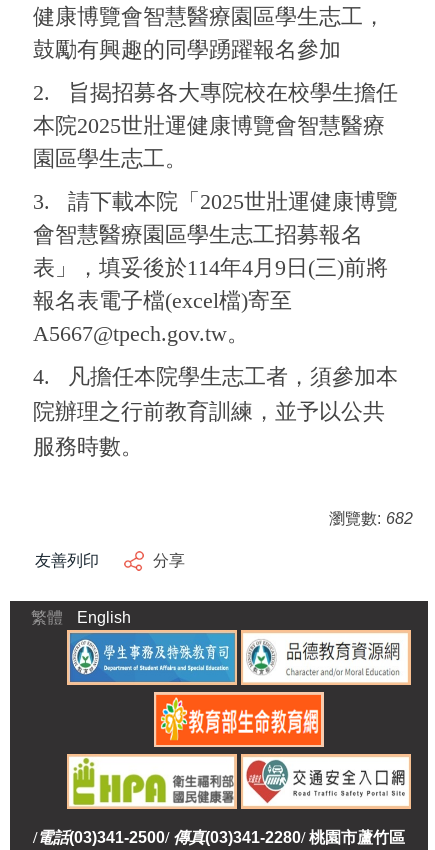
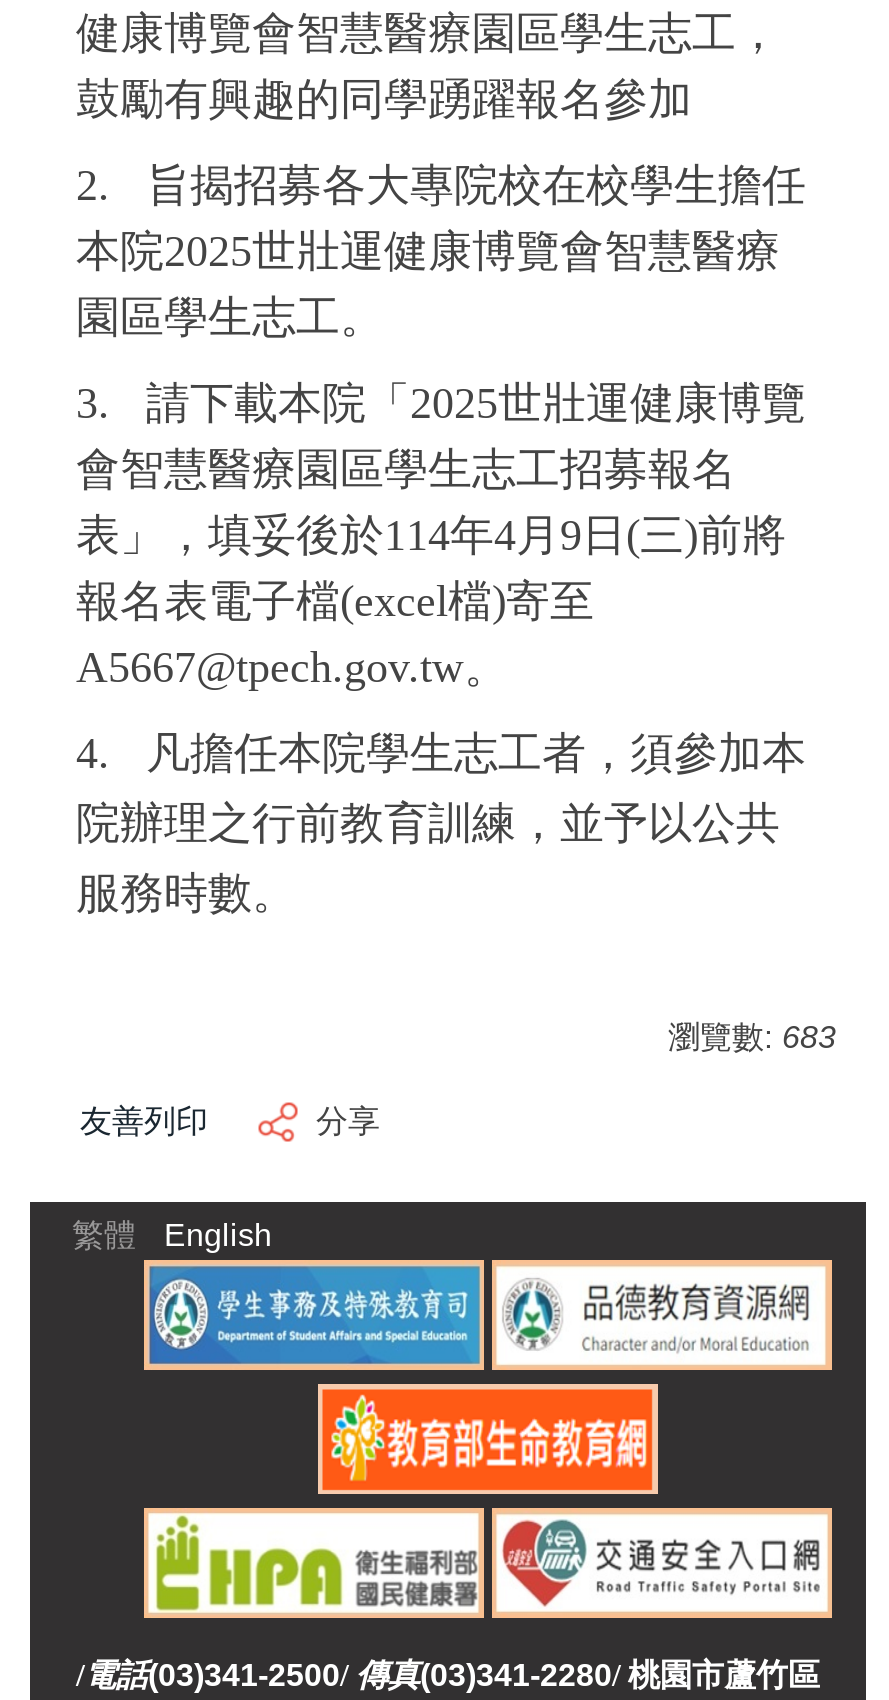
- 瀏覽數: 682
+ 瀏覽數: 683
